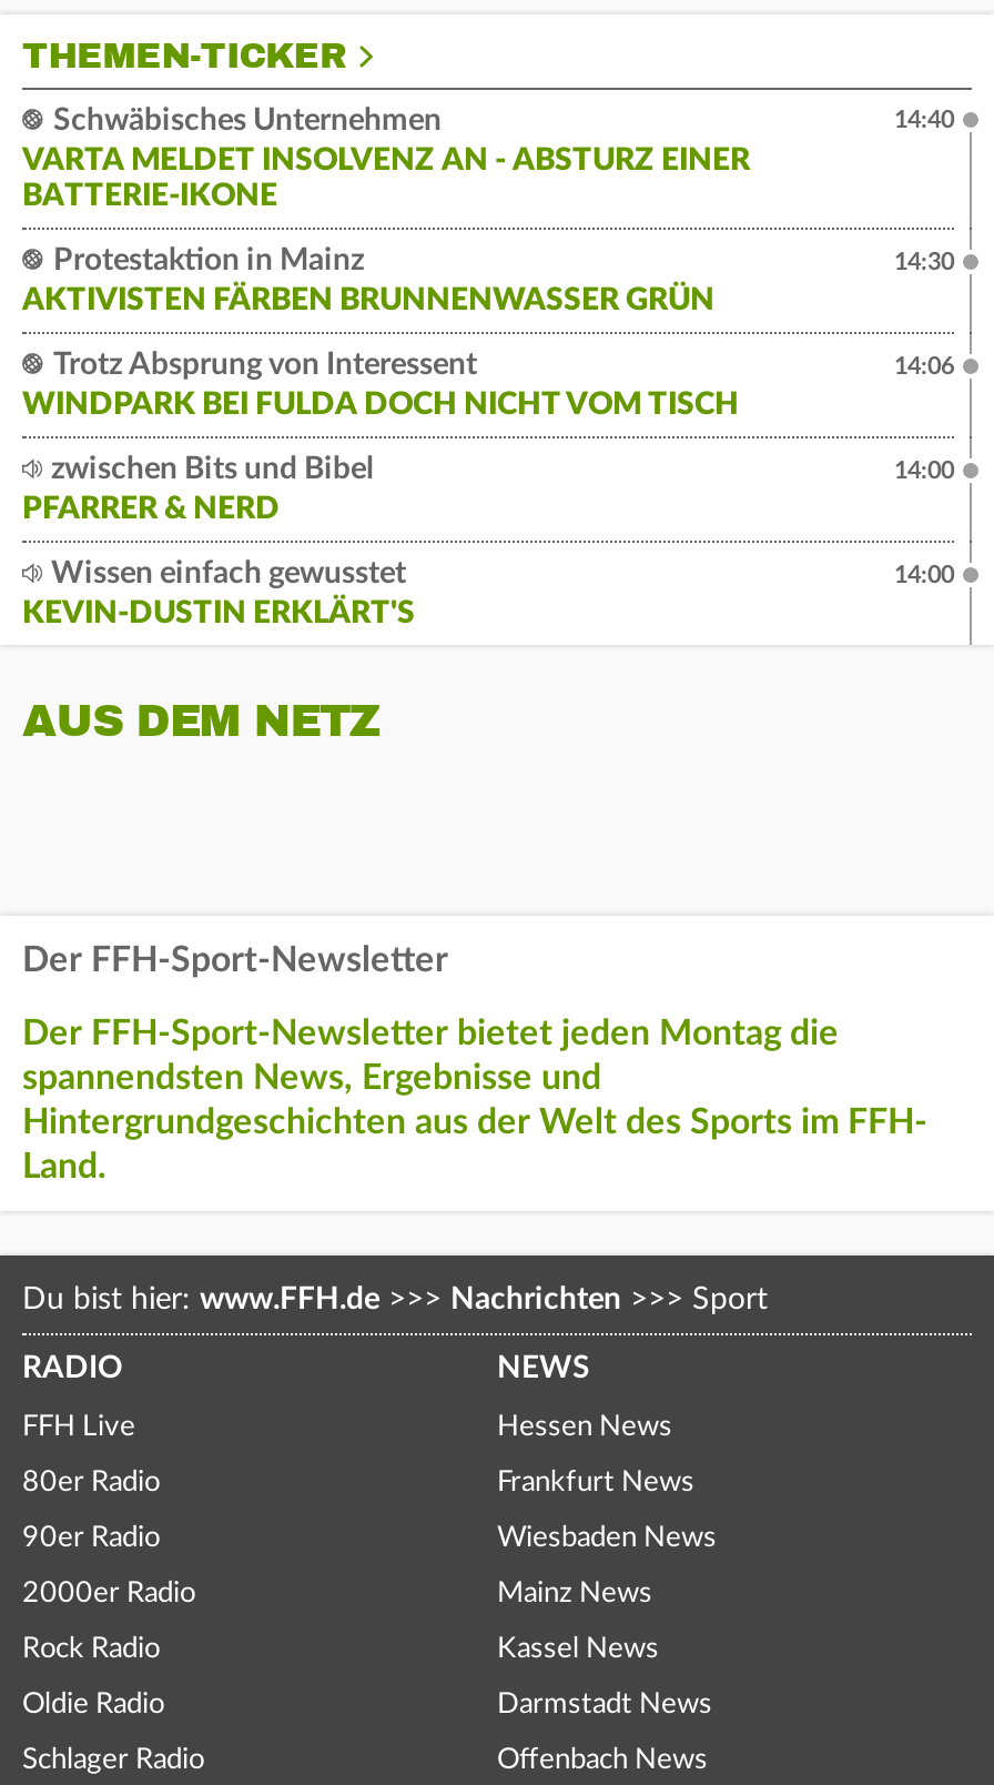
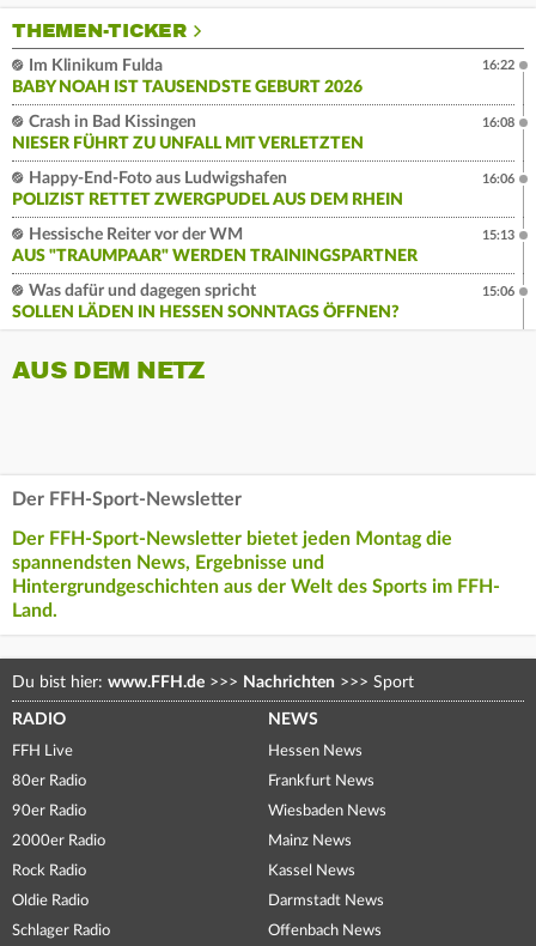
- Schwäbisches Unternehmen
- VARTA MELDET INSOLVENZ AN - ABSTURZ EINER
- BATTERIE-IKONE
+ Im Klinikum Fulda
+ BABY NOAH IST TAUSENDSTE GEBURT 2026

- 14:40
+ 16:22

- Protestaktion in Mainz
- AKTIVISTEN FÄRBEN BRUNNENWASSER GRÜN
+ Crash in Bad Kissingen
+ NIESER FÜHRT ZU UNFALL MIT VERLETZTEN

- 14:30
+ 16:08

- Trotz Absprung von Interessent
- WINDPARK BEI FULDA DOCH NICHT VOM TISCH
+ Happy-End-Foto aus Ludwigshafen
+ POLIZIST RETTET ZWERGPUDEL AUS DEM RHEIN

- 14:06
+ 16:06

- zwischen Bits und Bibel
- PFARRER & NERD
+ Hessische Reiter vor der WM
+ AUS "TRAUMPAAR" WERDEN TRAININGSPARTNER

- 14:00
+ 15:13

- Wissen einfach gewusstet
- KEVIN-DUSTIN ERKLÄRT'S
+ Was dafür und dagegen spricht
+ SOLLEN LÄDEN IN HESSEN SONNTAGS ÖFFNEN?

- 14:00
+ 15:06
